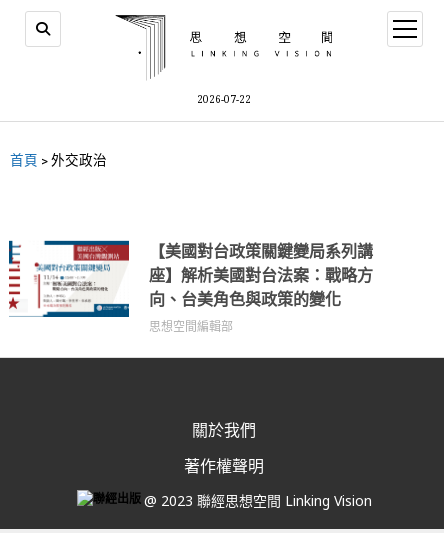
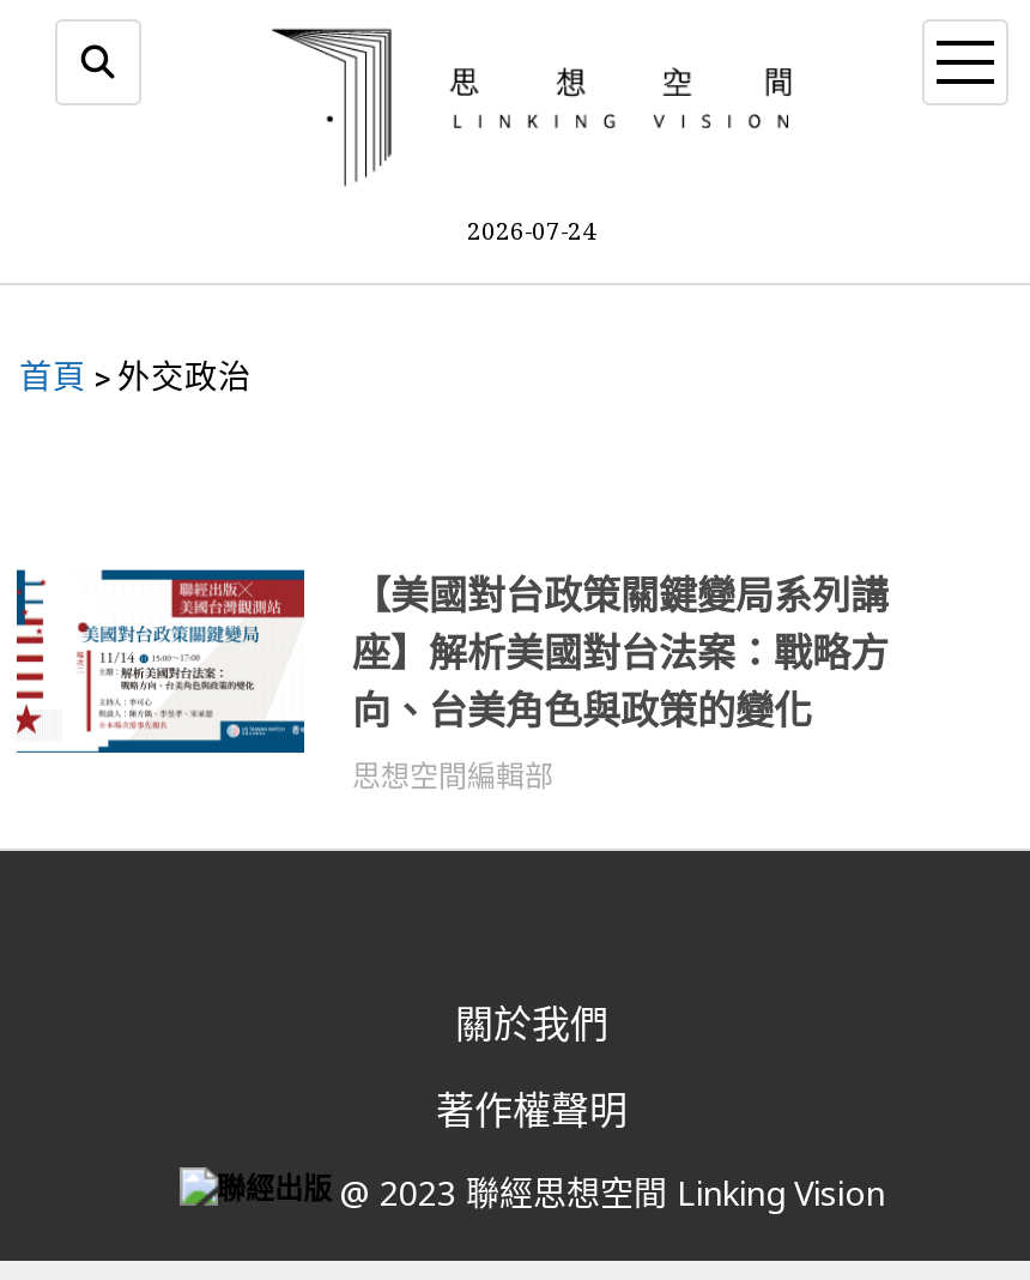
- 2026-07-22
+ 2026-07-24
